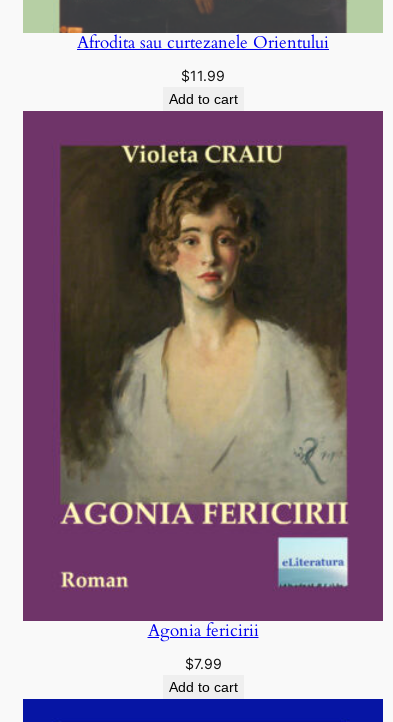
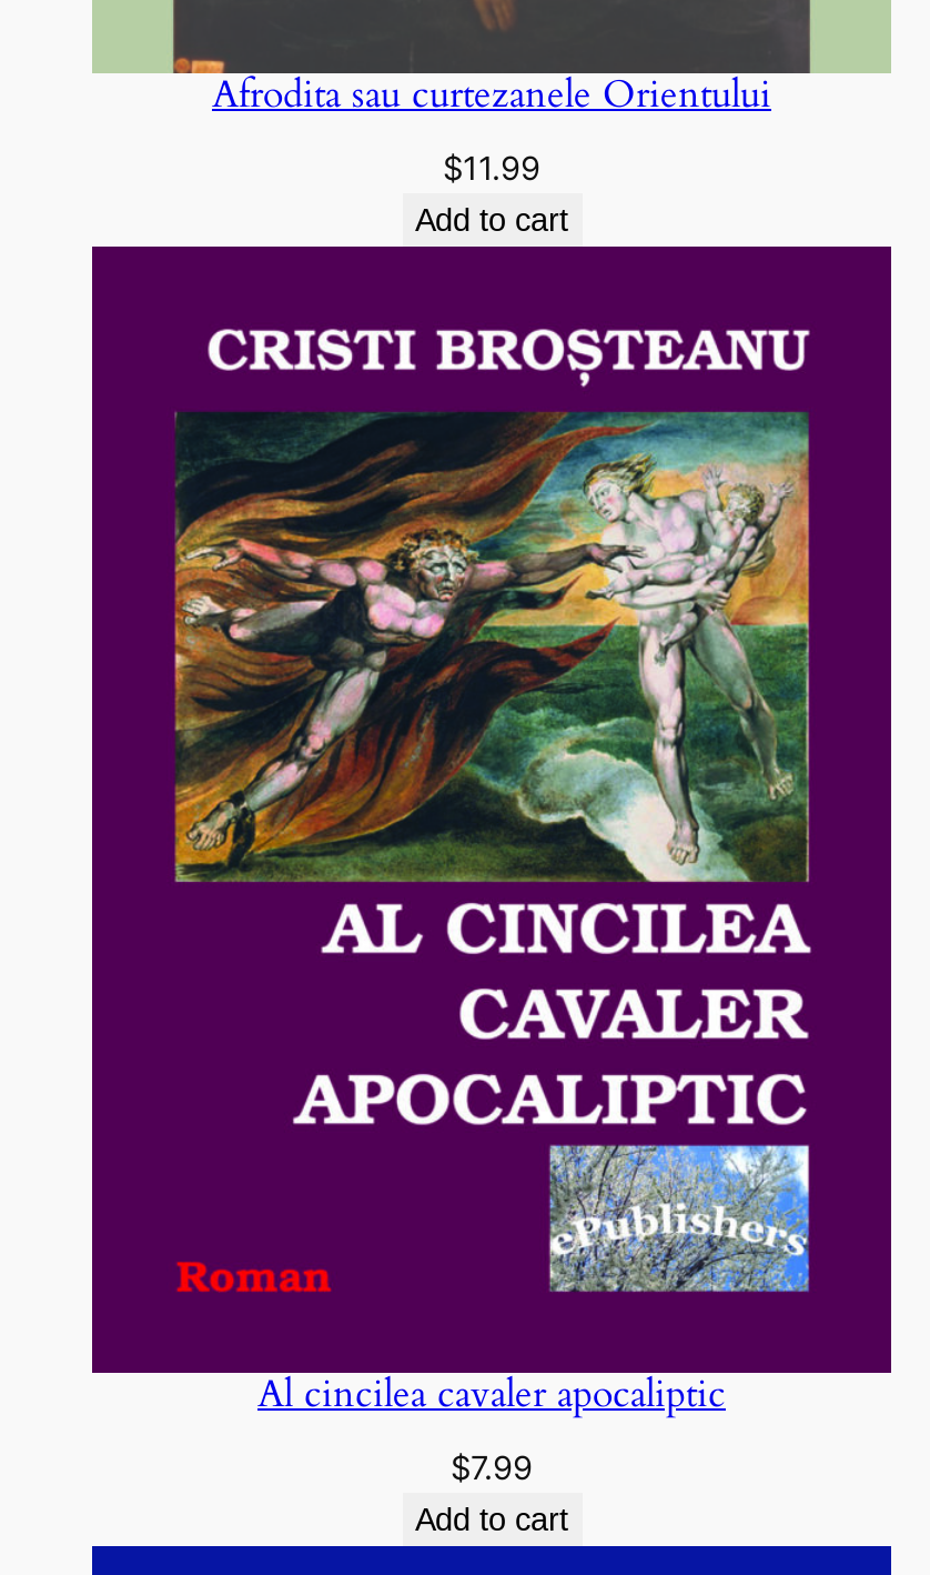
- [image]
- Agonia fericirii
+ [image]
+ Al cincilea cavaler apocaliptic
